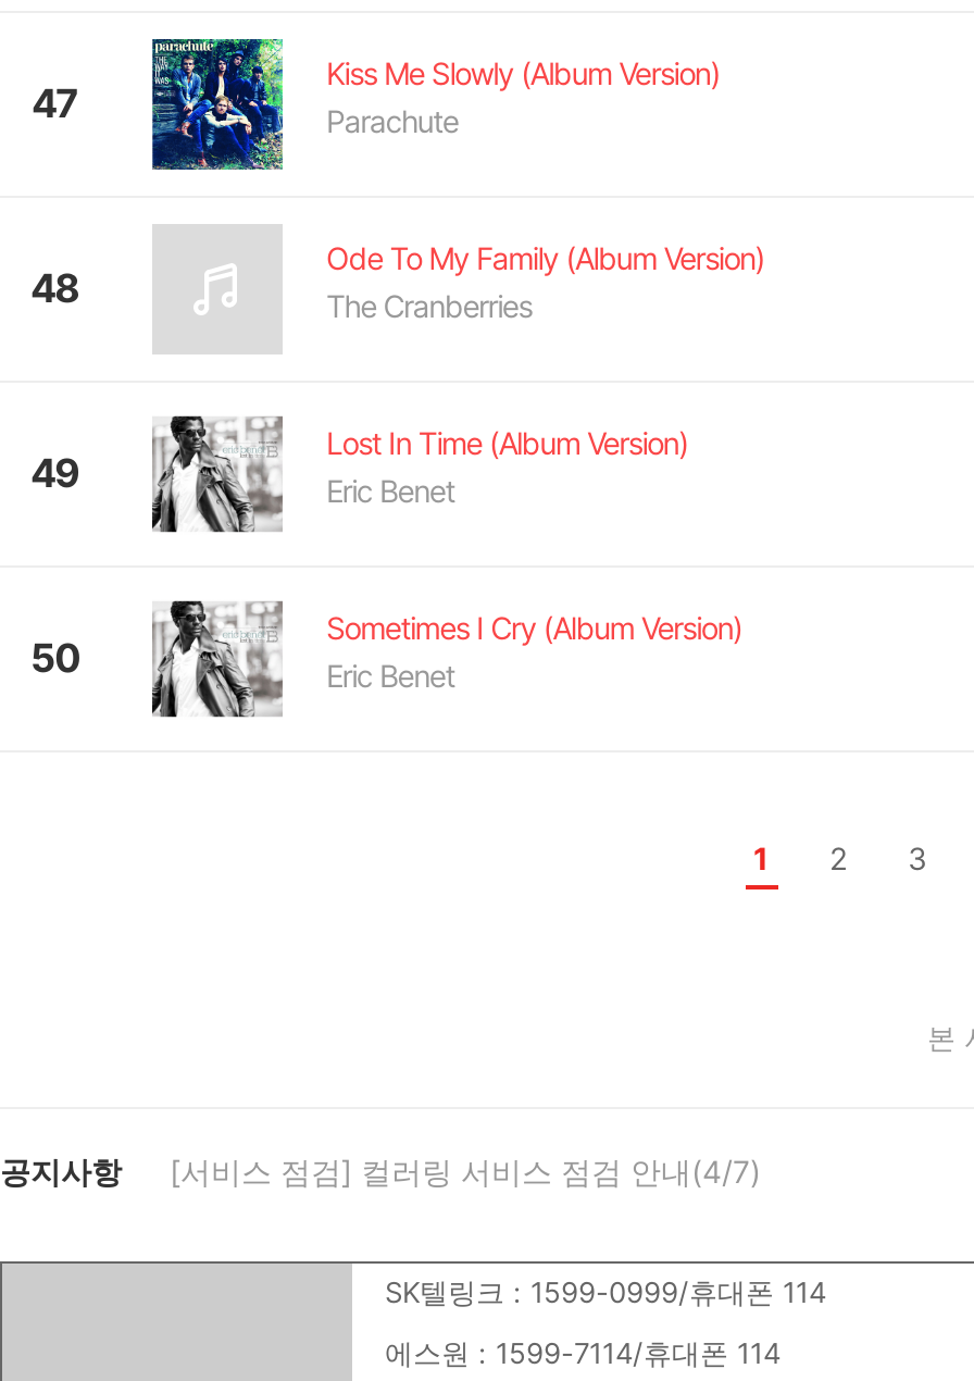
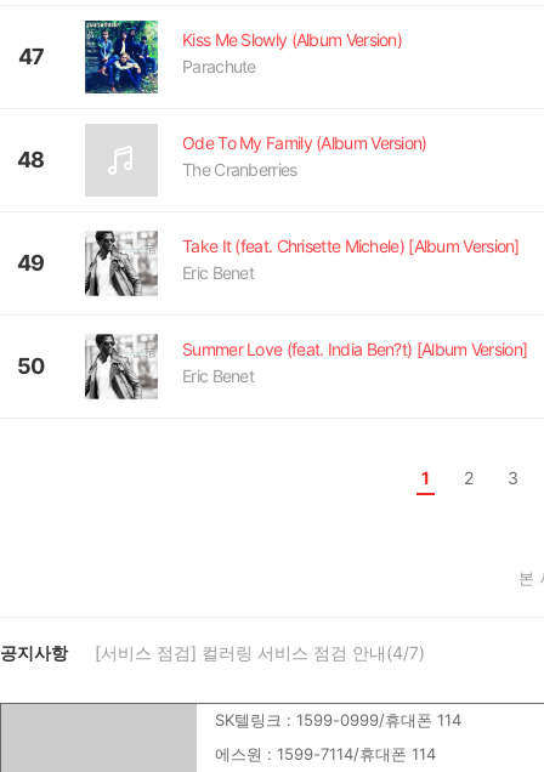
- Lost In Time (Album Version)
+ Take It (feat. Chrisette Michele) [Album Version]

- Sometimes I Cry (Album Version)
+ Summer Love (feat. India Ben?t) [Album Version]
